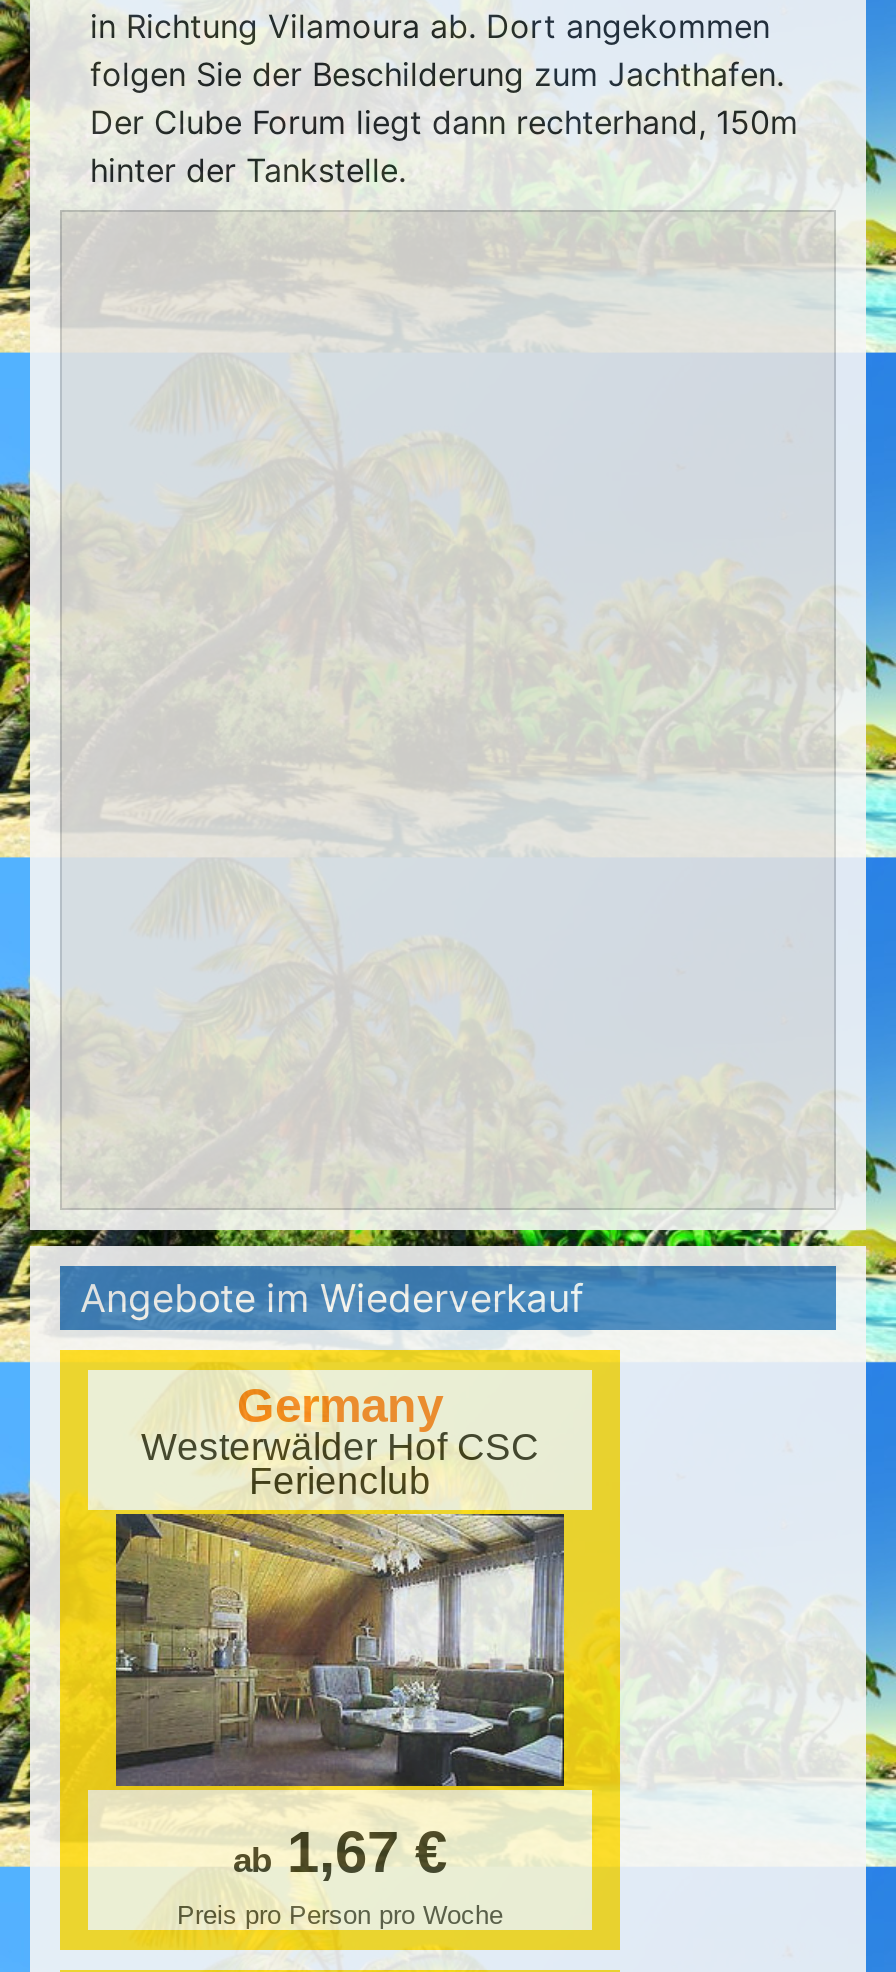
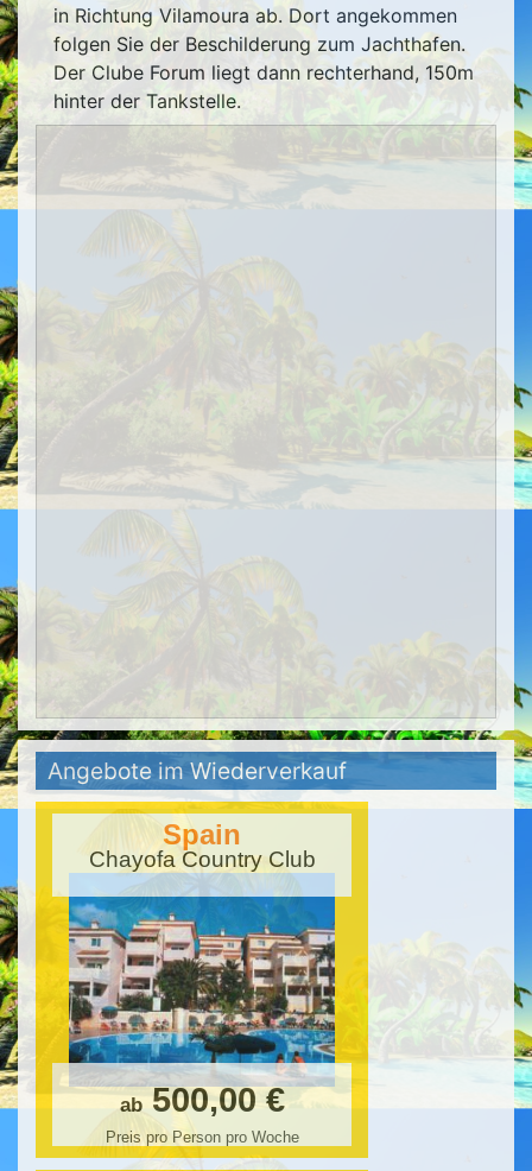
- Germany
- Westerwälder Hof CSC
- Ferienclub
+ Spain
+ Chayofa Country Club

- [image]
- ab 1,67 €
+ [image]
+ ab 500,00 €
